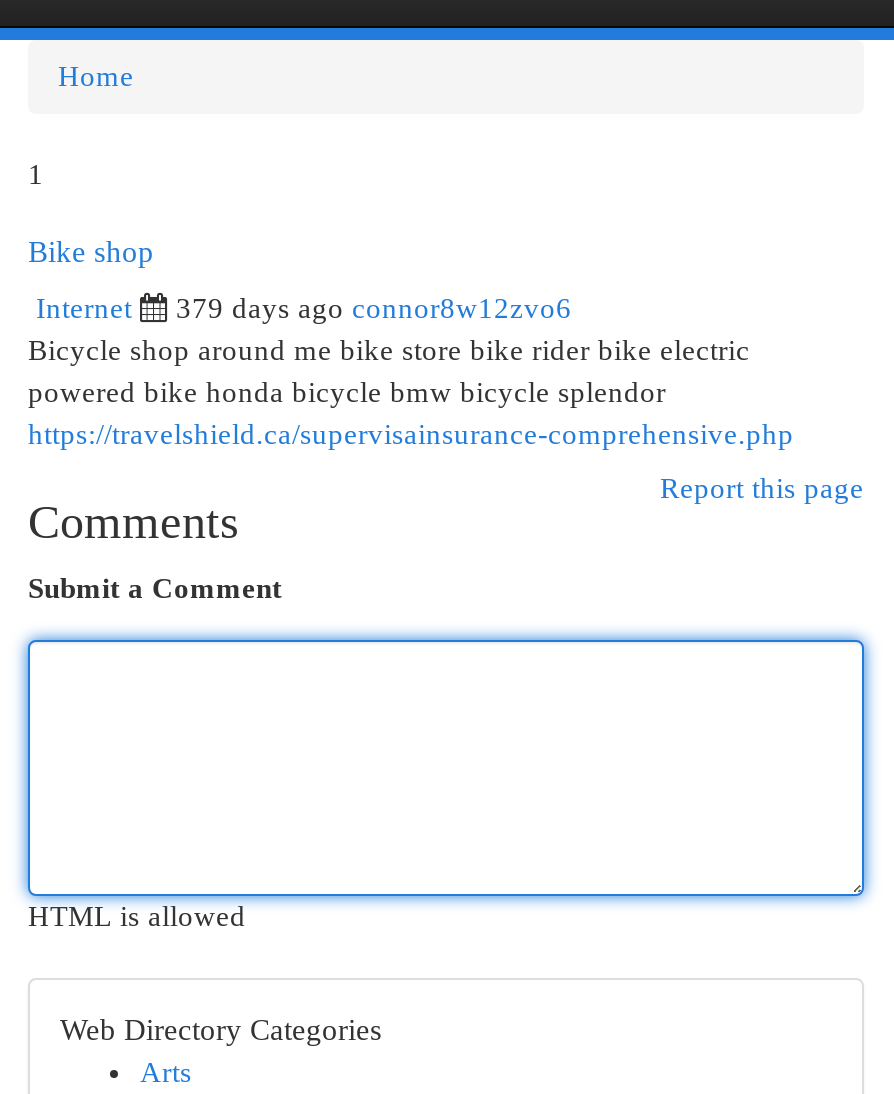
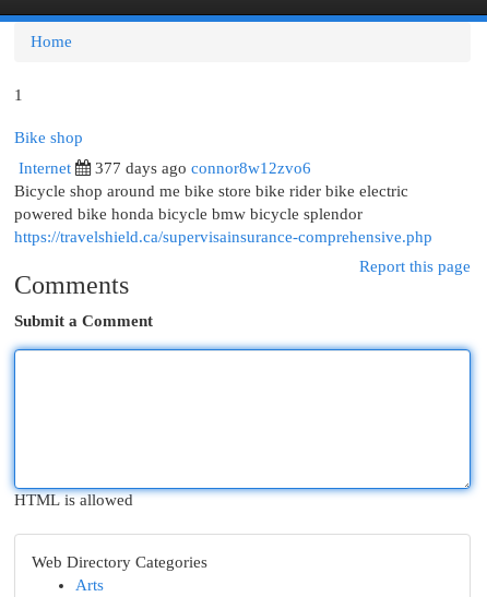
- 379 days ago connor8w12zvo6
+ 377 days ago connor8w12zvo6
